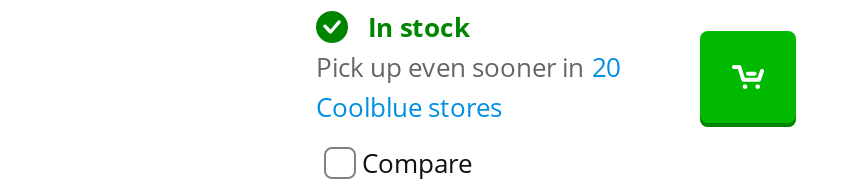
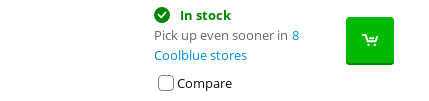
- Pick up even sooner in 20
+ Pick up even sooner in 8
